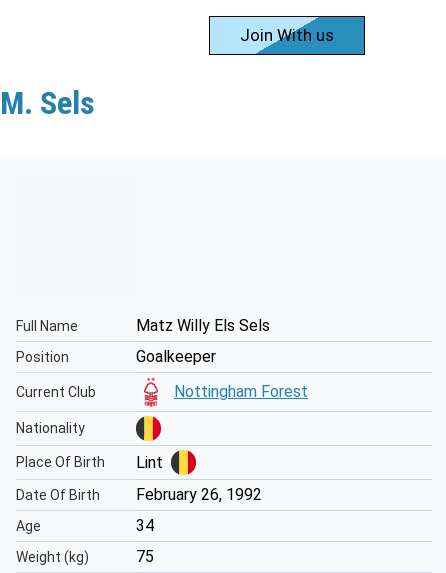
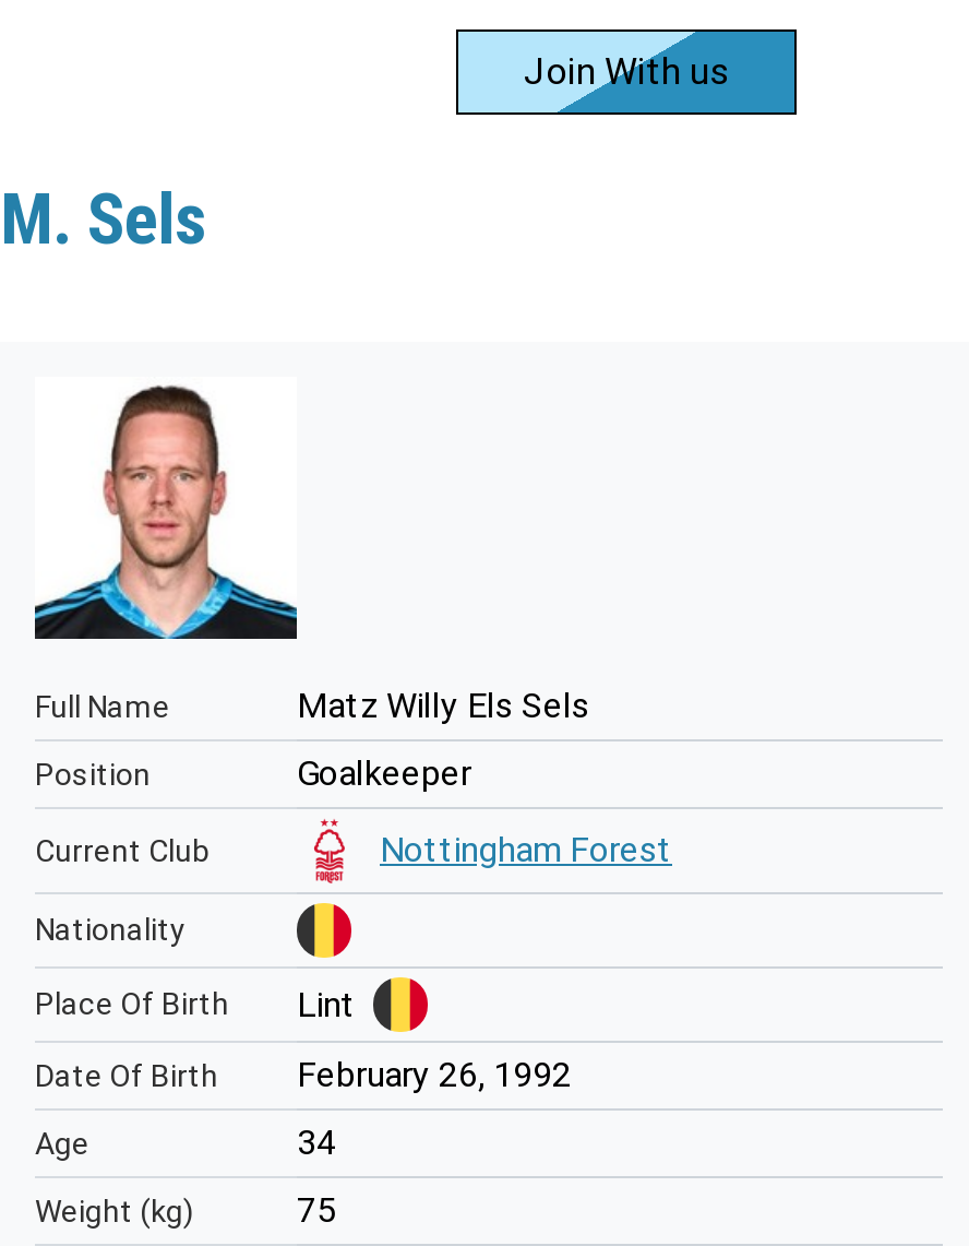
+ [image]
